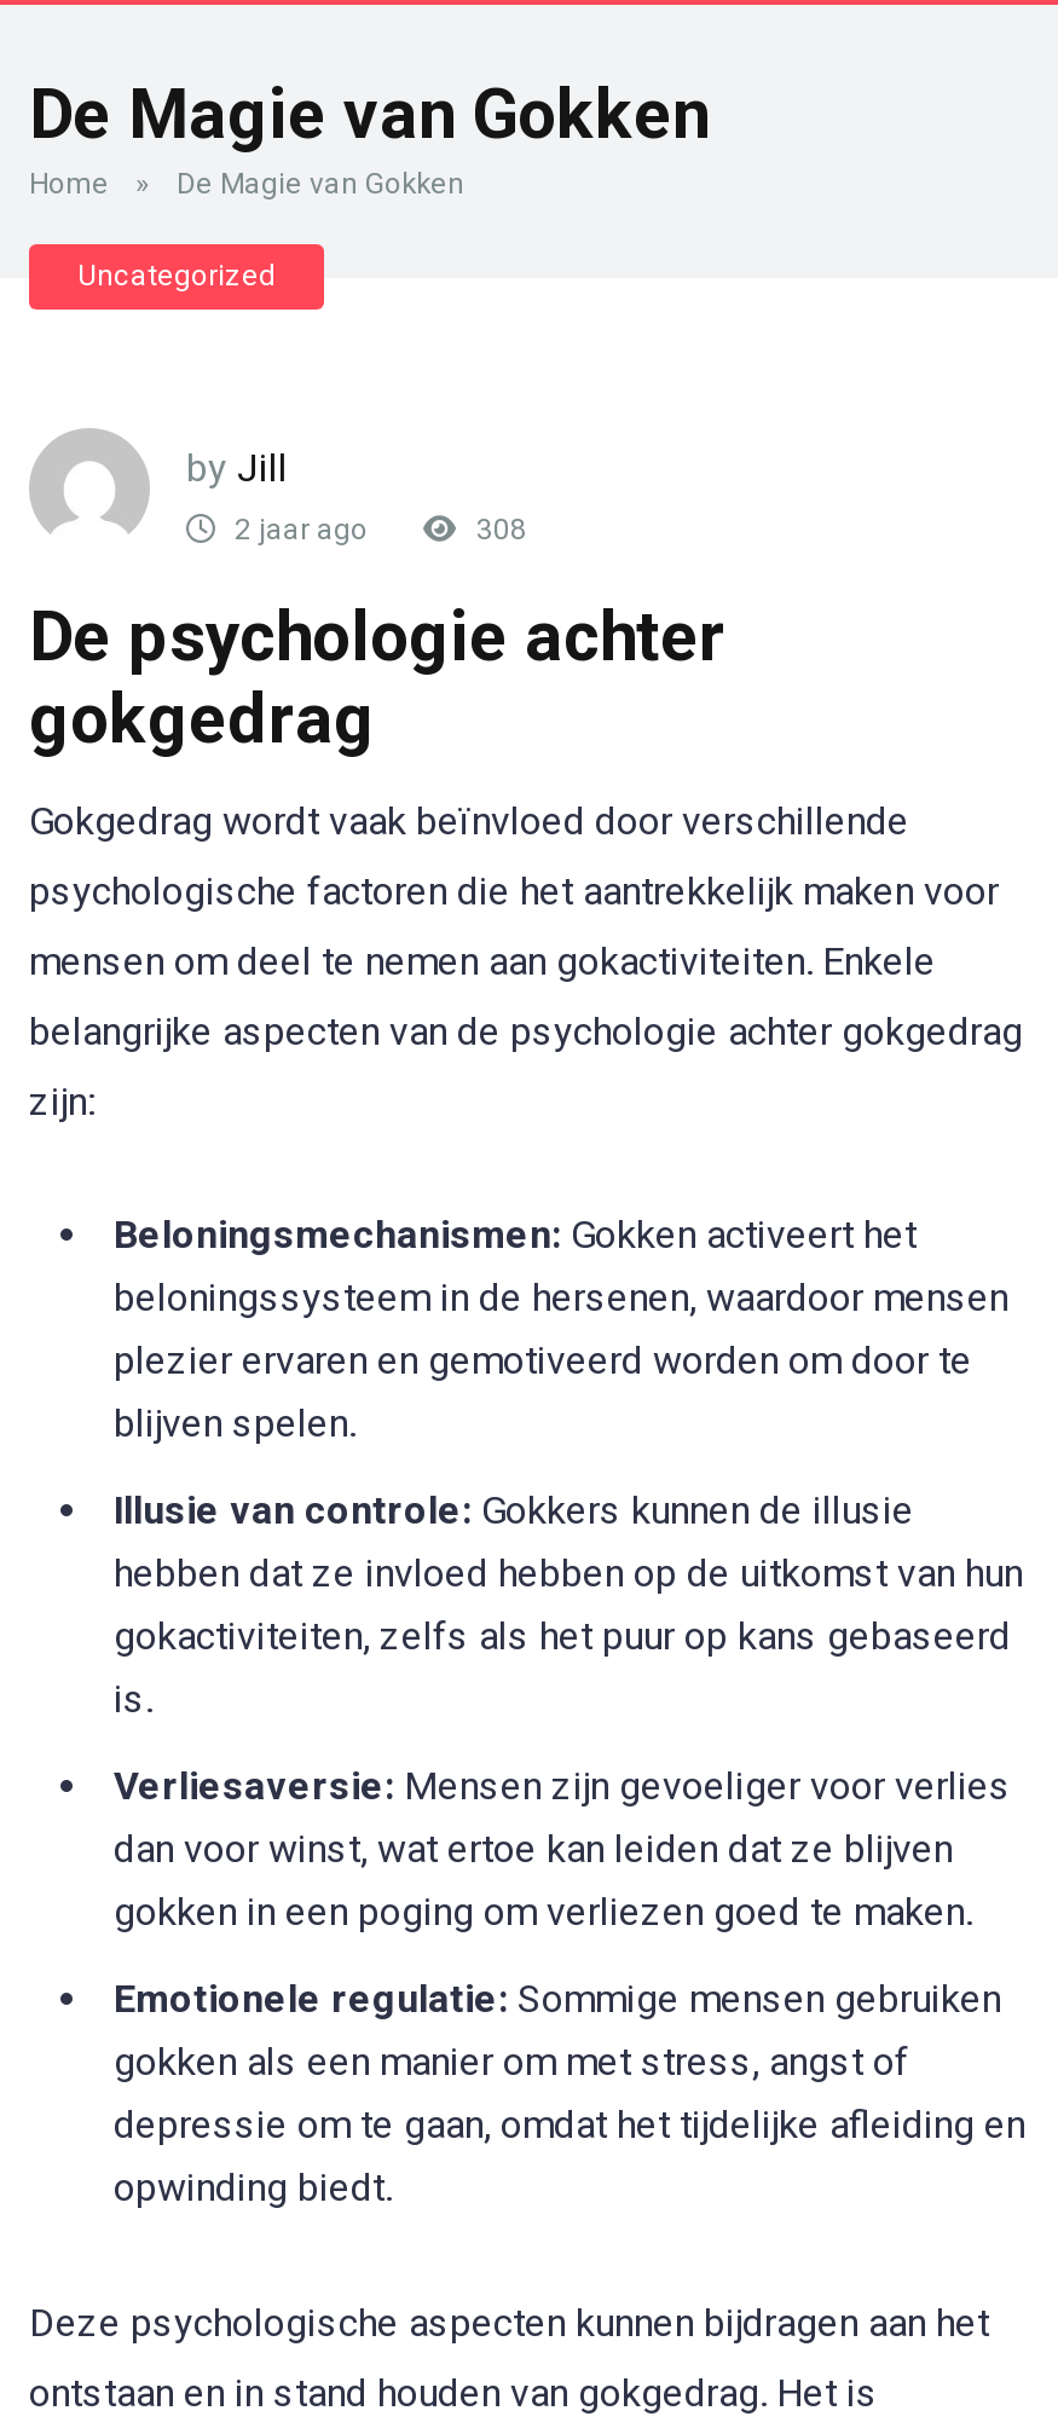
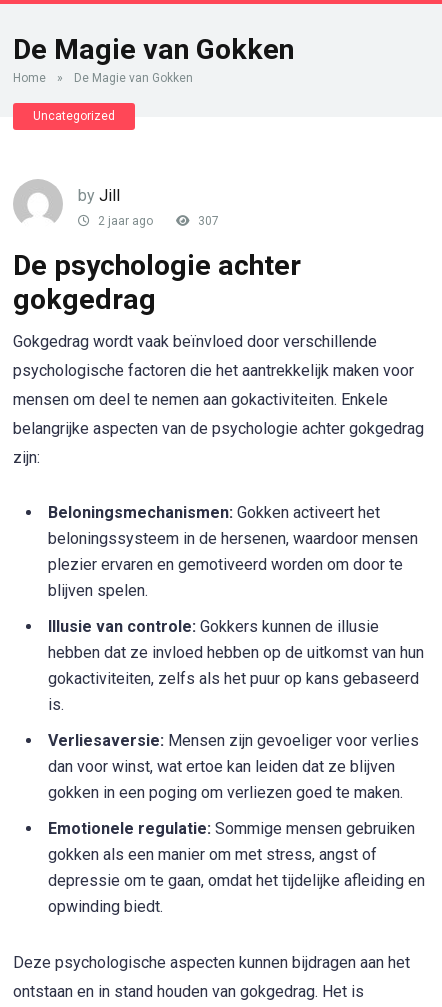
- 308
+ 307
